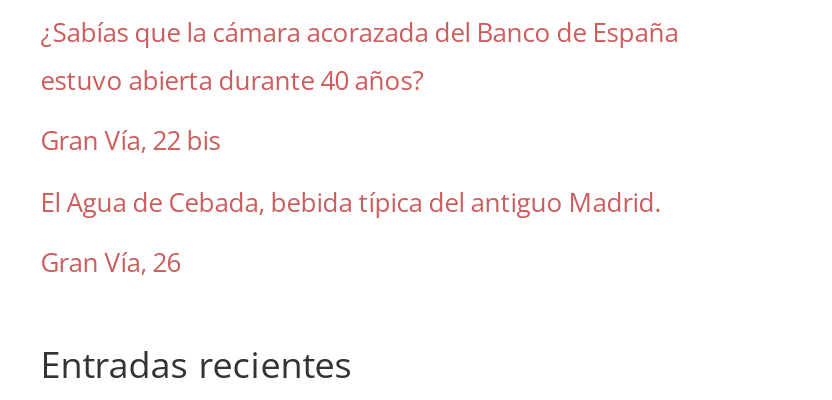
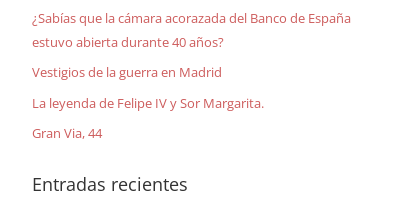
- Gran Vía, 22 bis
+ Vestigios de la guerra en Madrid

- El Agua de Cebada, bebida típica del antiguo Madrid.
+ La leyenda de Felipe IV y Sor Margarita.

- Gran Vía, 26
+ Gran Via, 44
